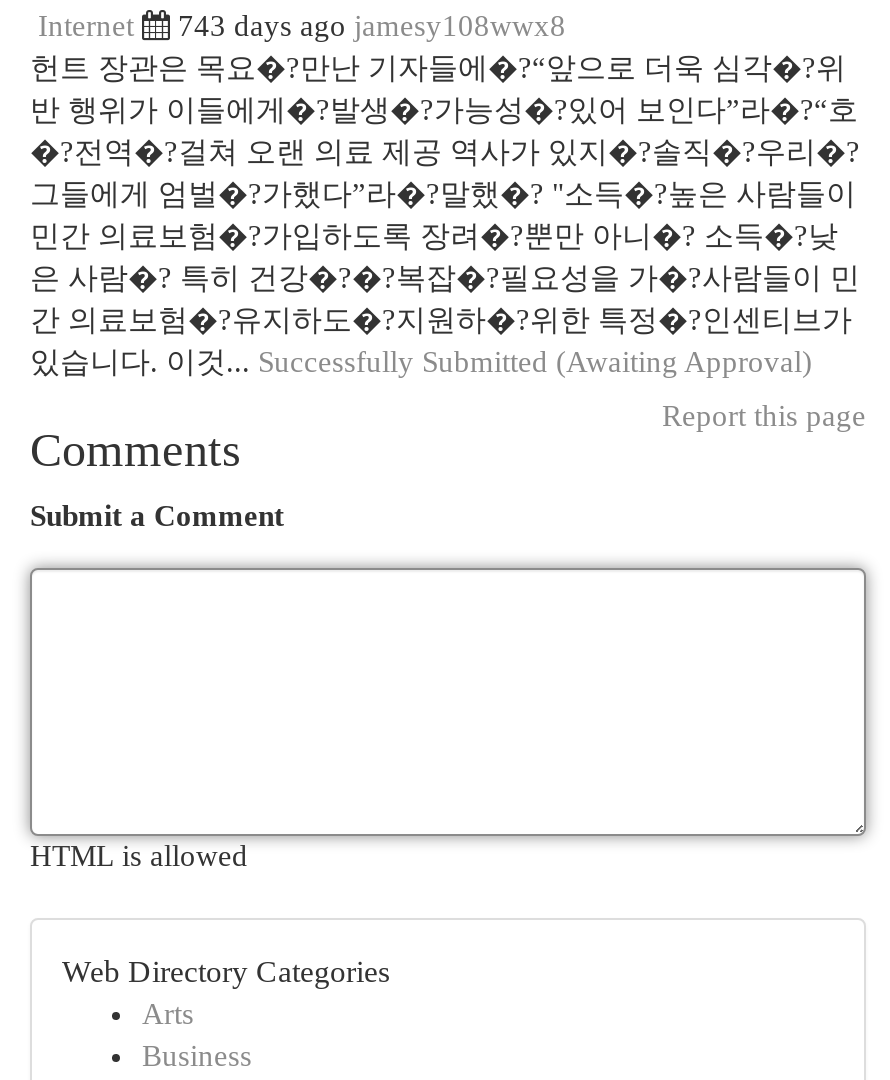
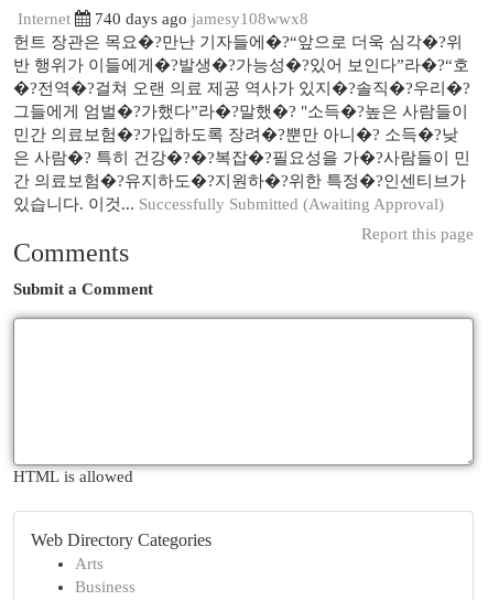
- 743 days ago jamesy108wwx8
+ 740 days ago jamesy108wwx8
